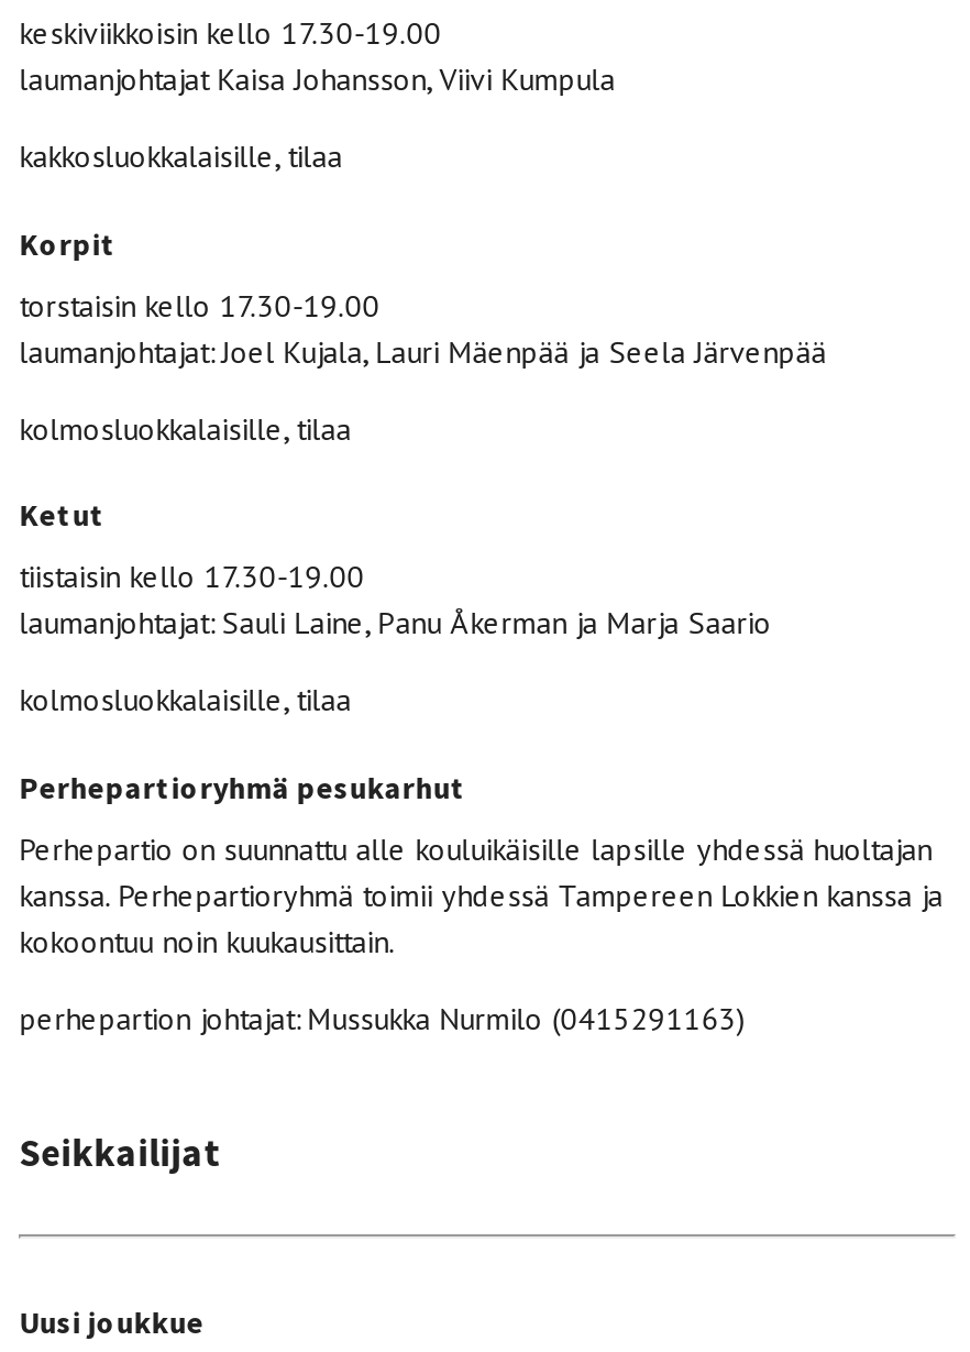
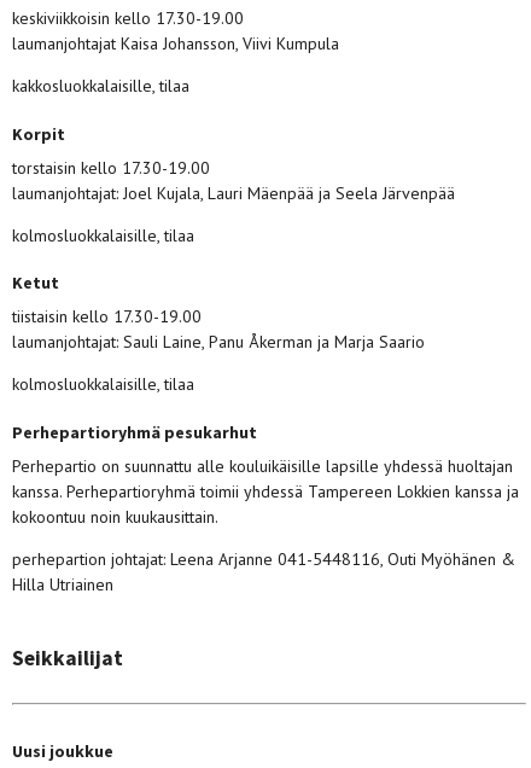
- perhepartion johtajat: Mussukka Nurmilo (0415291163)
+ perhepartion johtajat: Leena Arjanne 041-5448116, Outi Myöhänen &
+ Hilla Utriainen
